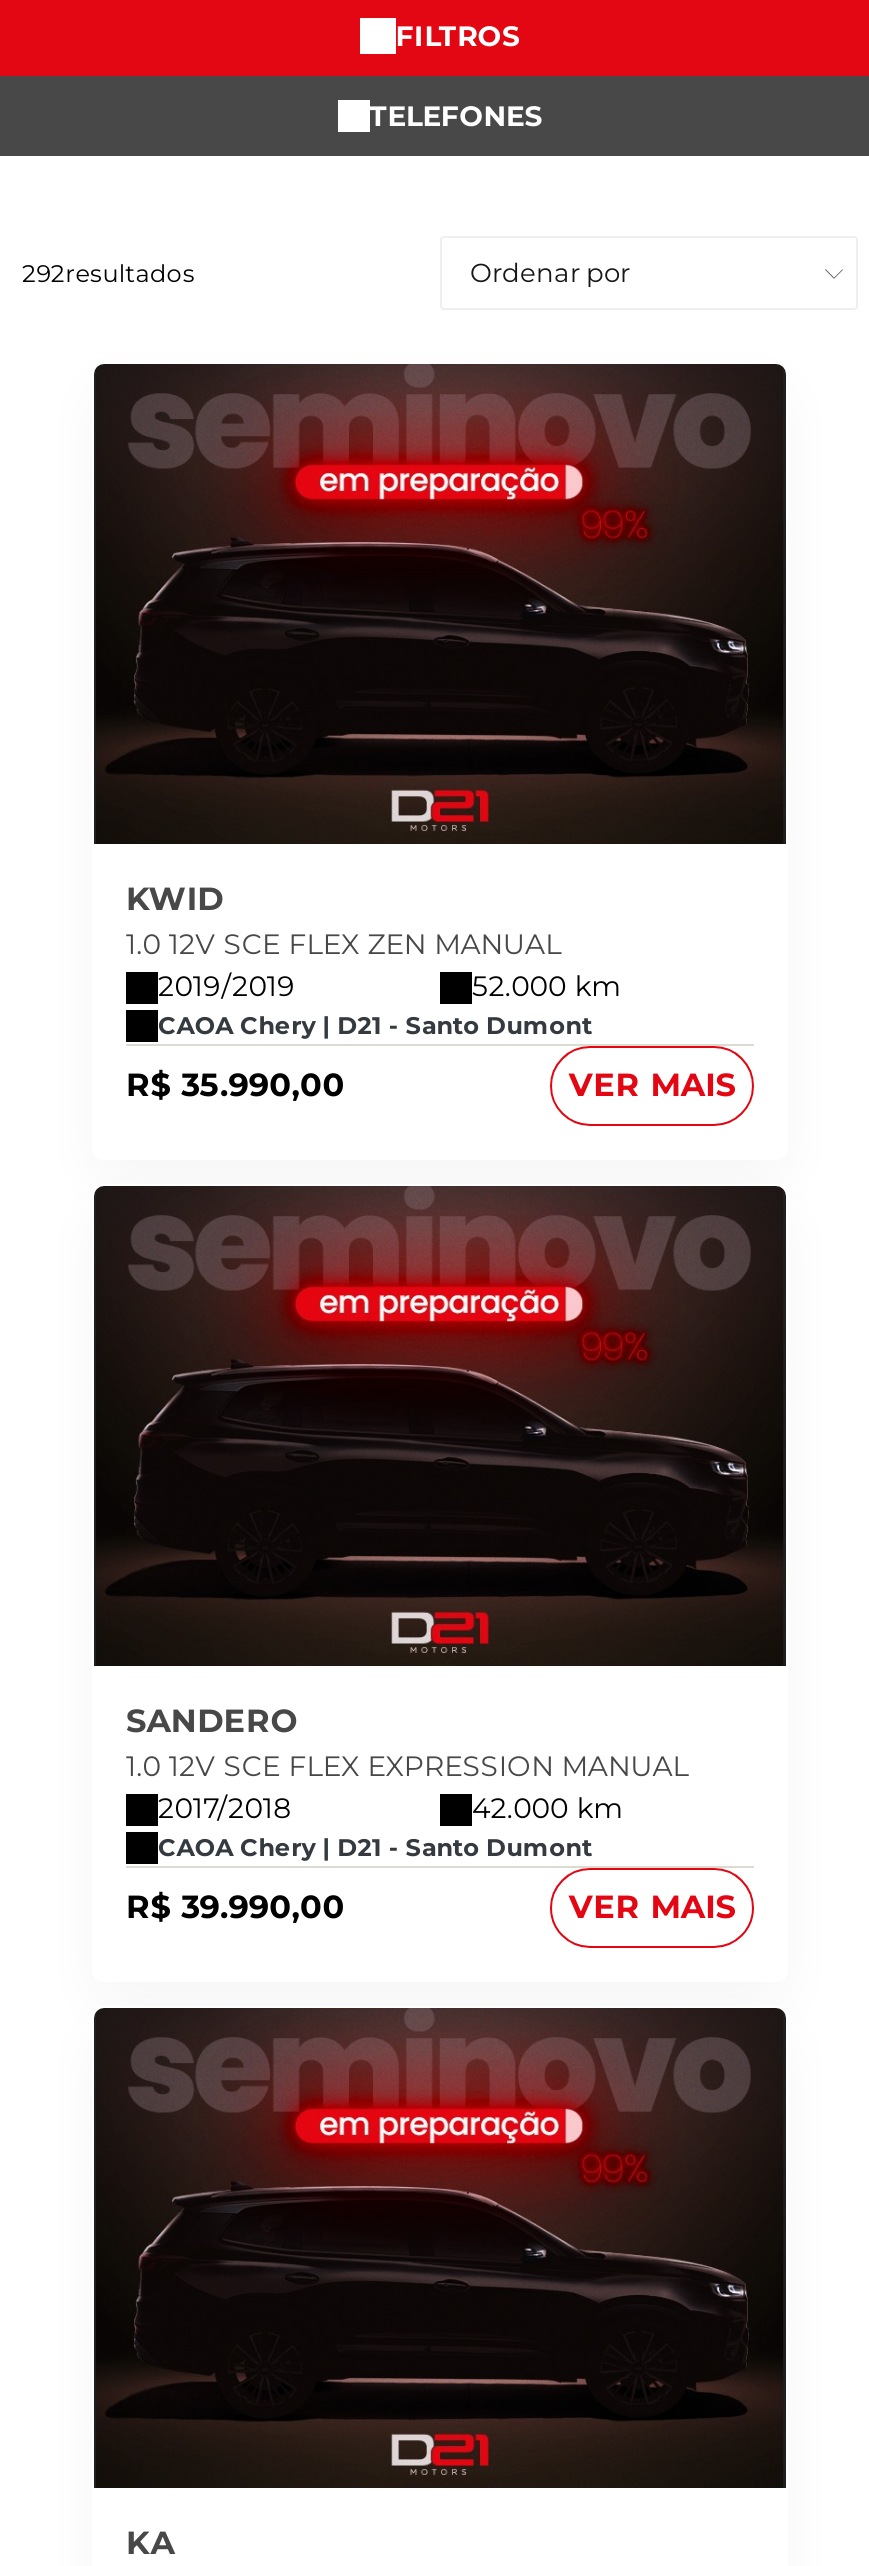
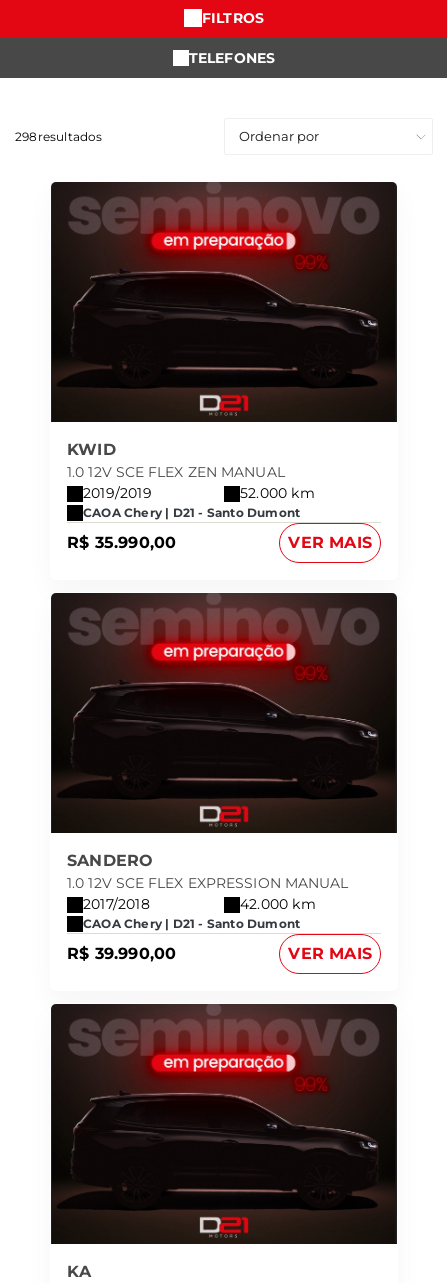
- 292resultados
+ 298resultados
